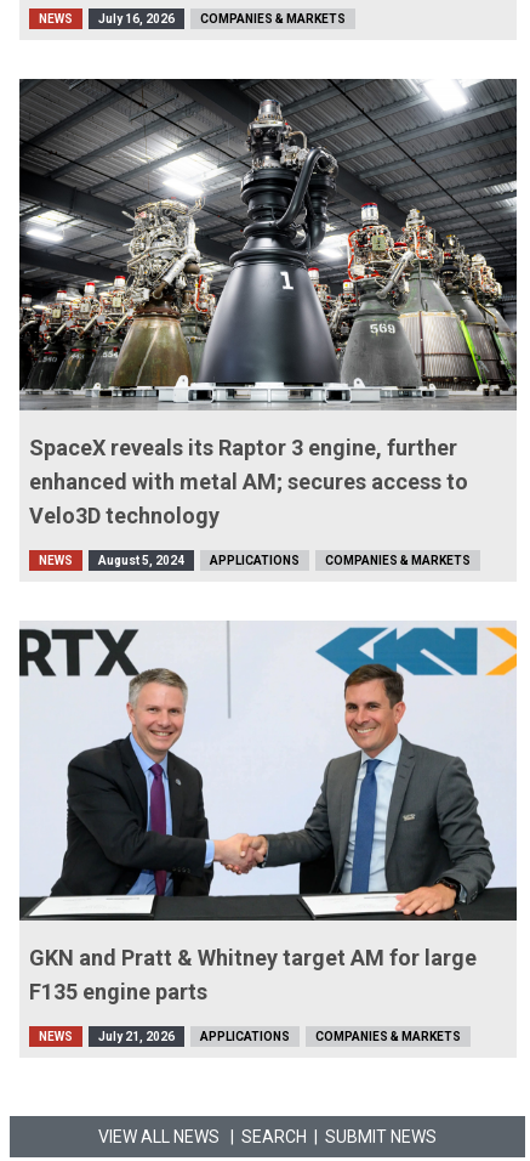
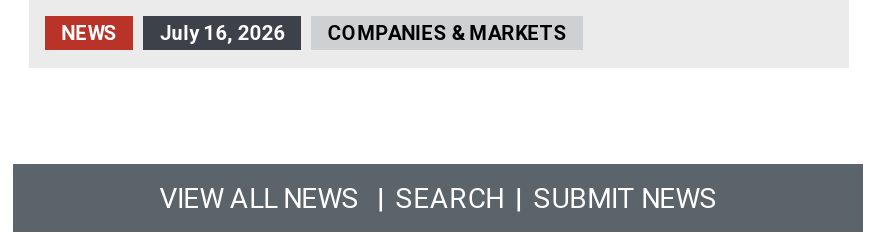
- [image]
- SpaceX reveals its Raptor 3 engine, further
- enhanced with metal AM; secures access to
- Velo3D technology
- APPLICATIONS
- COMPANIES & MARKETS
- NEWS
- August 5, 2024

- [image]
- GKN and Pratt & Whitney target AM for large
- F135 engine parts
- APPLICATIONS
- COMPANIES & MARKETS
- NEWS
- July 21, 2026
